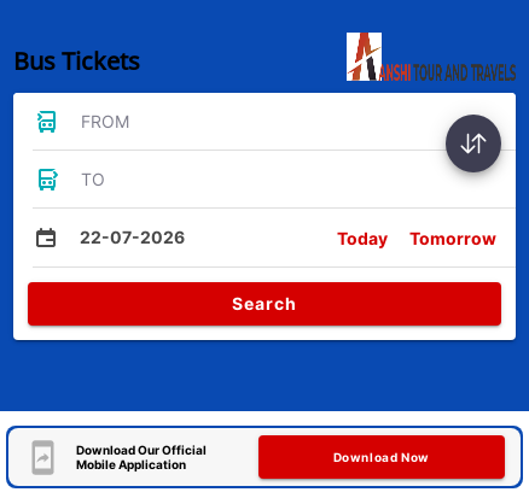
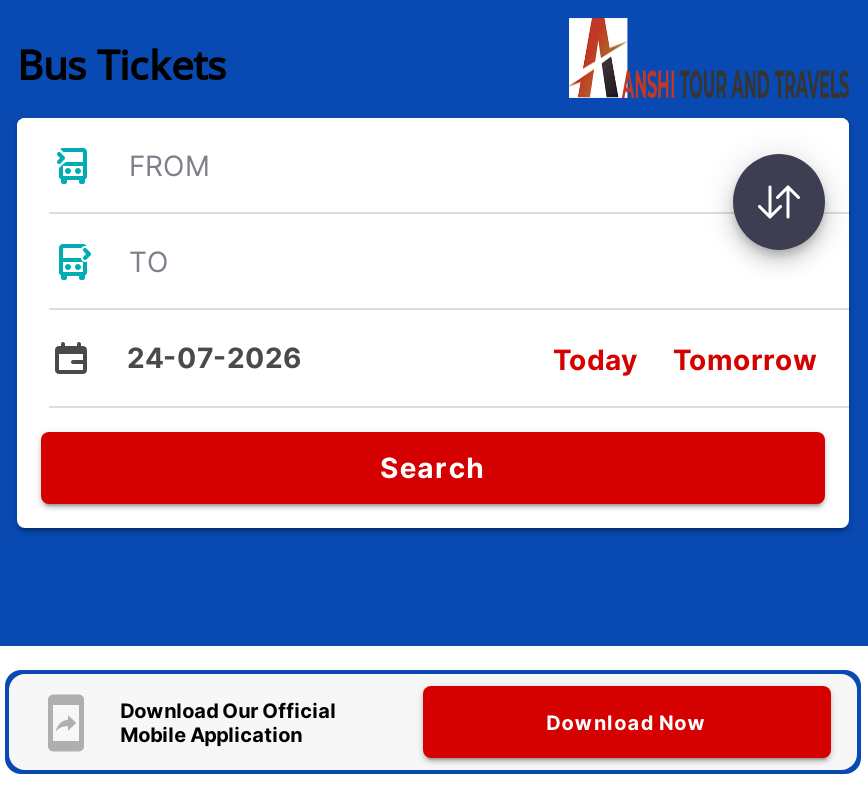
- 22-07-2026
+ 24-07-2026
